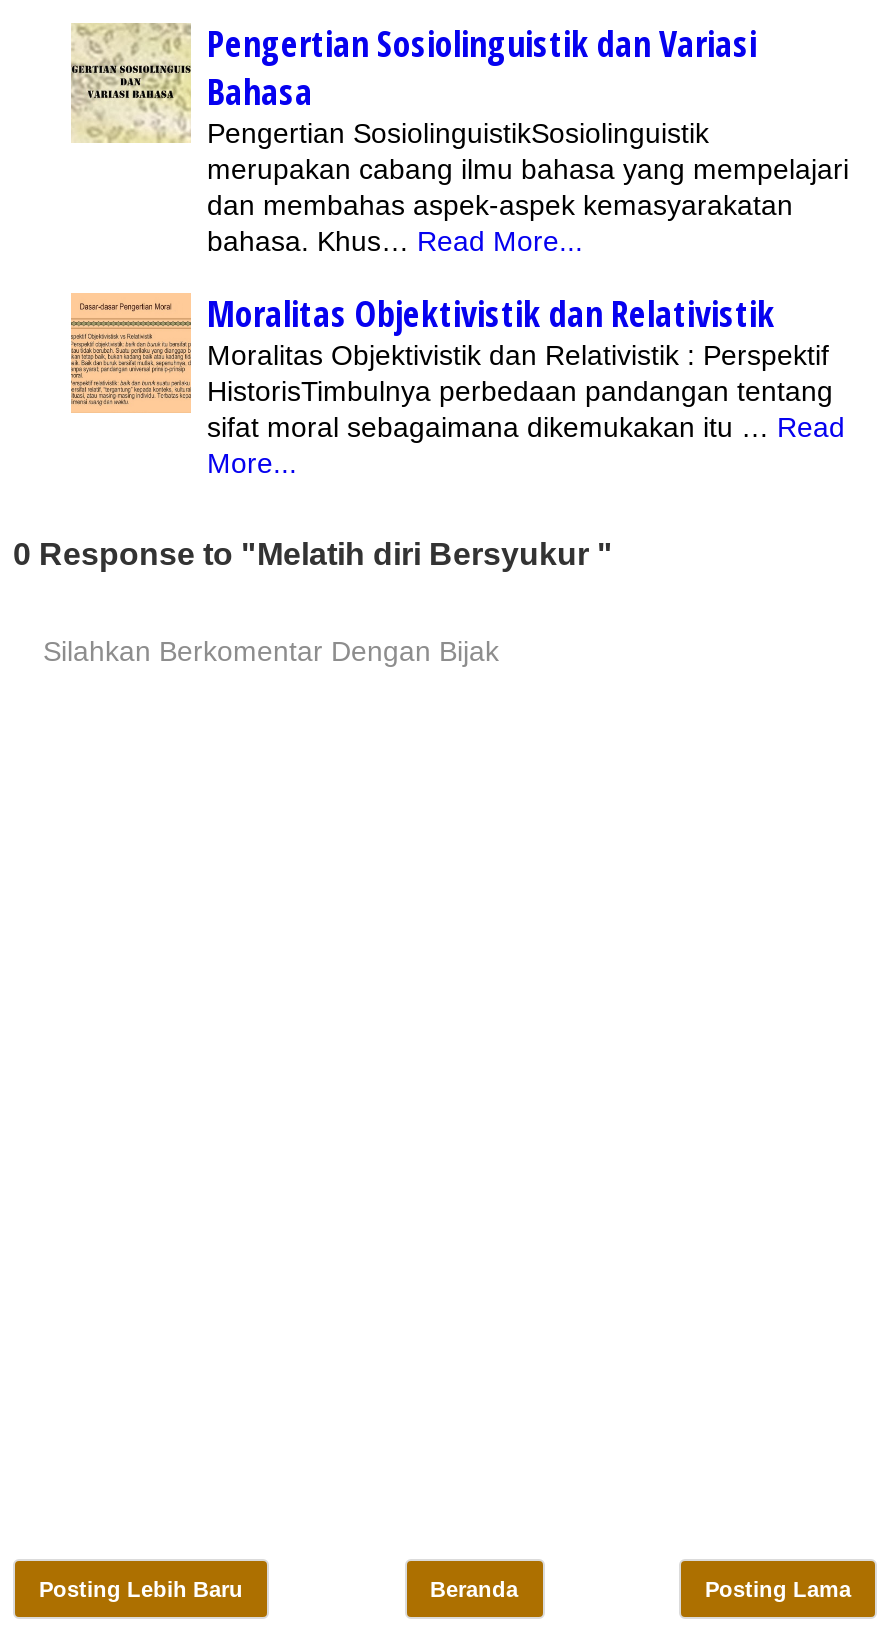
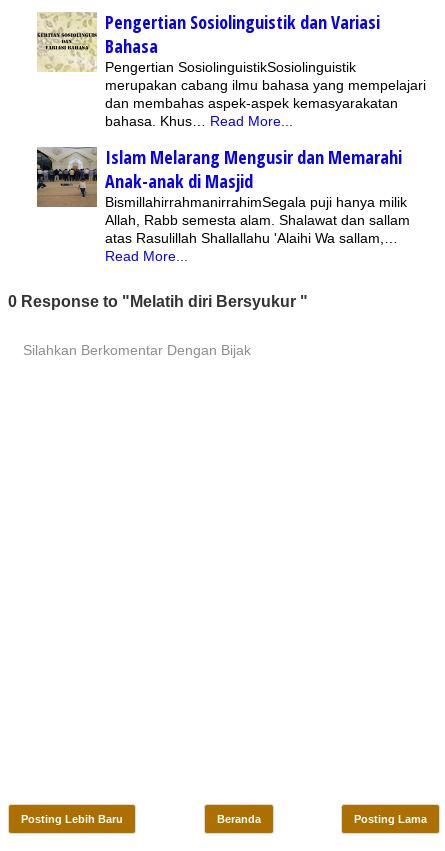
- [image]
- Moralitas Objektivistik dan Relativistik
- Moralitas Objektivistik dan Relativistik : Perspektif
- HistorisTimbulnya perbedaan pandangan tentang
- sifat moral sebagaimana dikemukakan itu … Read
- More...
+ [image]
+ Islam Melarang Mengusir dan Memarahi
+ Anak-anak di Masjid
+ BismillahirrahmanirrahimSegala puji hanya milik
+ Allah, Rabb semesta alam. Shalawat dan sallam
+ atas Rasulillah Shallallahu 'Alaihi Wa sallam,…
+ Read More...
